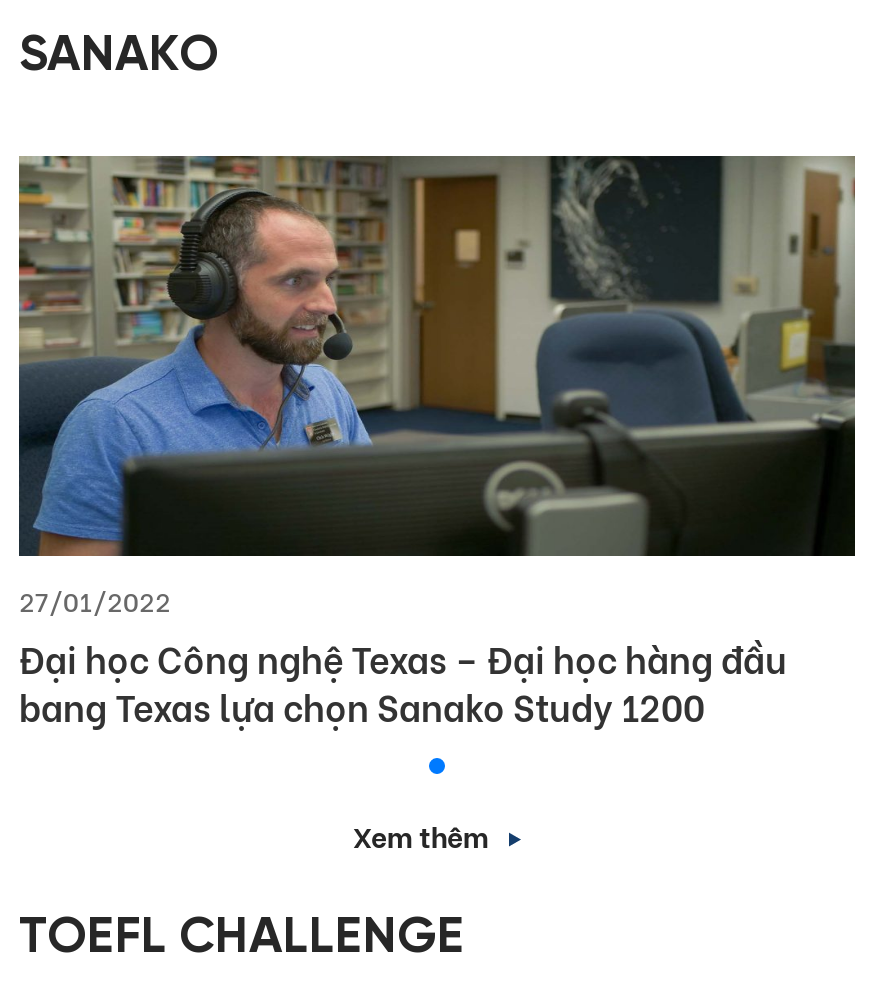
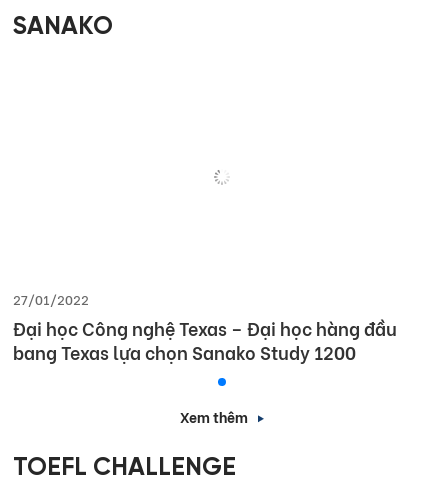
- [image]
